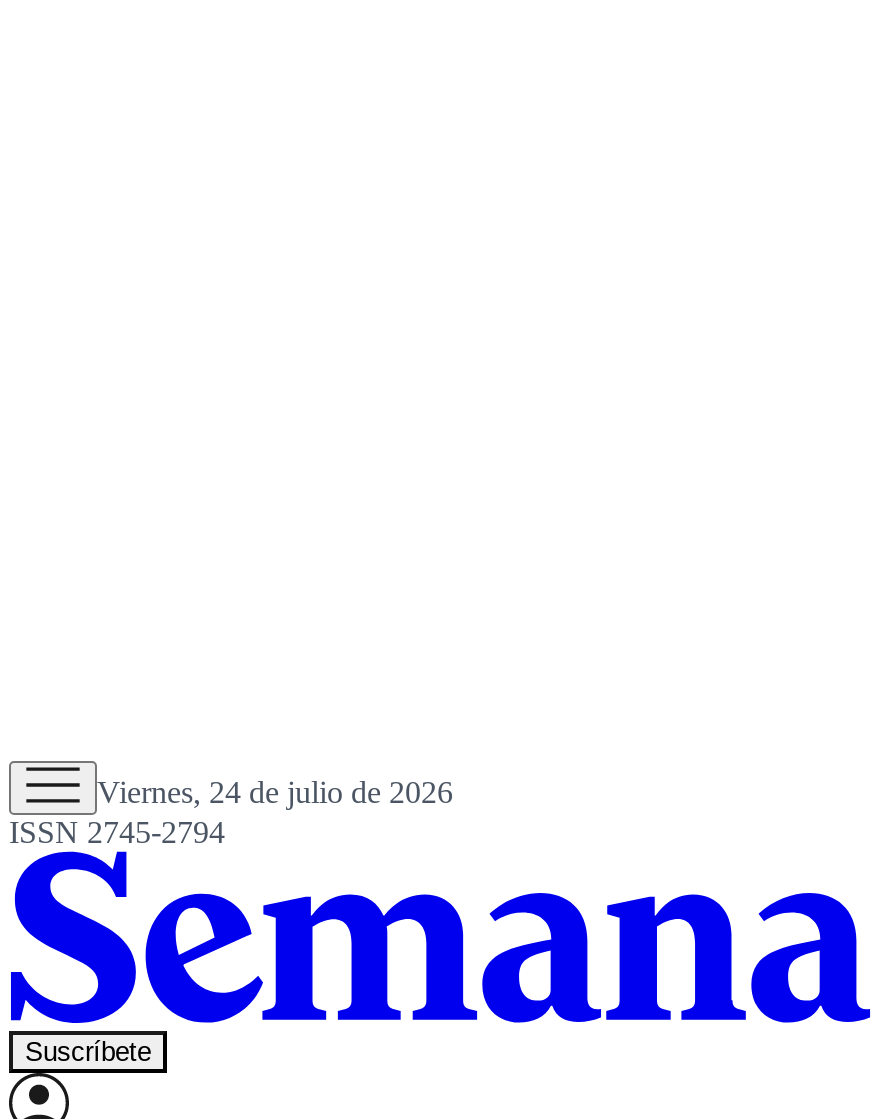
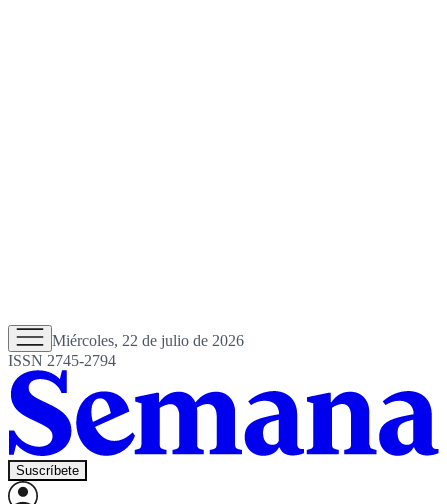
- Viernes, 24 de julio de 2026
+ Miércoles, 22 de julio de 2026
